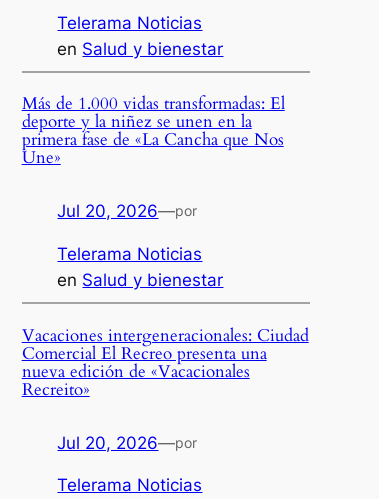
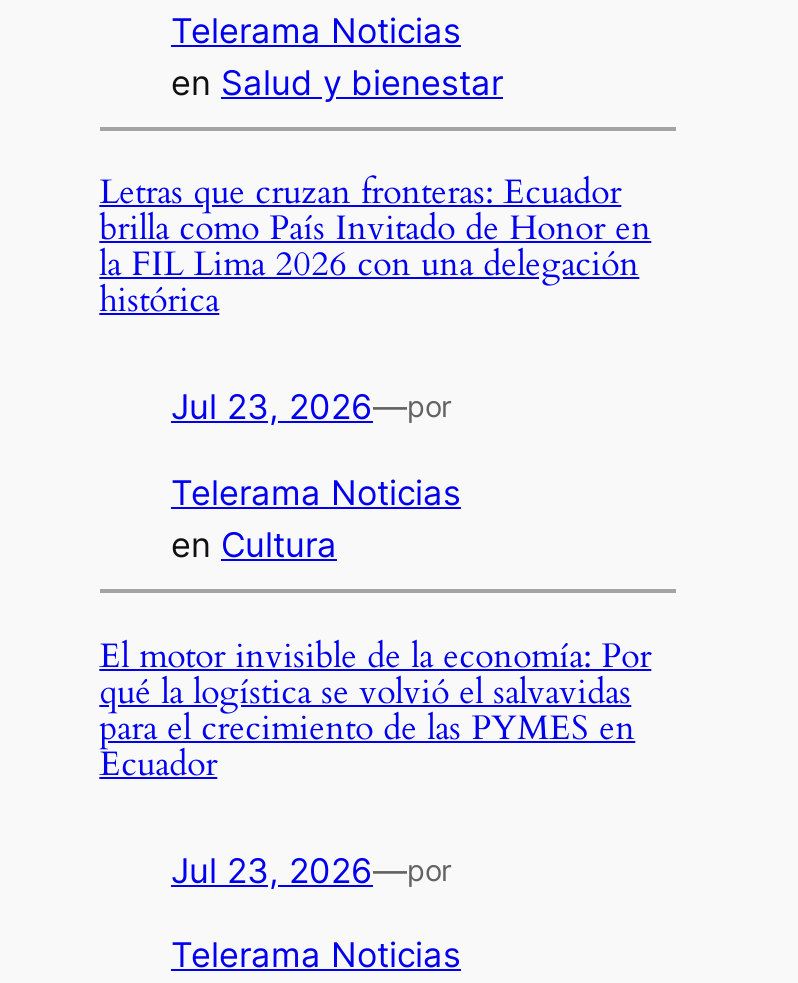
- Más de 1.000 vidas transformadas: El
- deporte y la niñez se unen en la
- primera fase de «La Cancha que Nos
- Une»
+ Letras que cruzan fronteras: Ecuador
+ brilla como País Invitado de Honor en
+ la FIL Lima 2026 con una delegación
+ histórica

- Jul 20, 2026—por
+ Jul 23, 2026—por

- en Salud y bienestar
+ en Cultura

- Vacaciones intergeneracionales: Ciudad
- Comercial El Recreo presenta una
- nueva edición de «Vacacionales
- Recreito»
+ El motor invisible de la economía: Por
+ qué la logística se volvió el salvavidas
+ para el crecimiento de las PYMES en
+ Ecuador

- Jul 20, 2026—por
+ Jul 23, 2026—por
